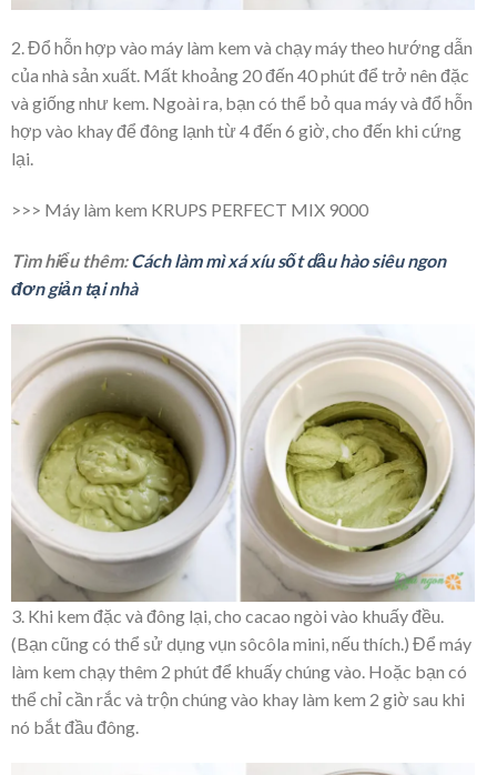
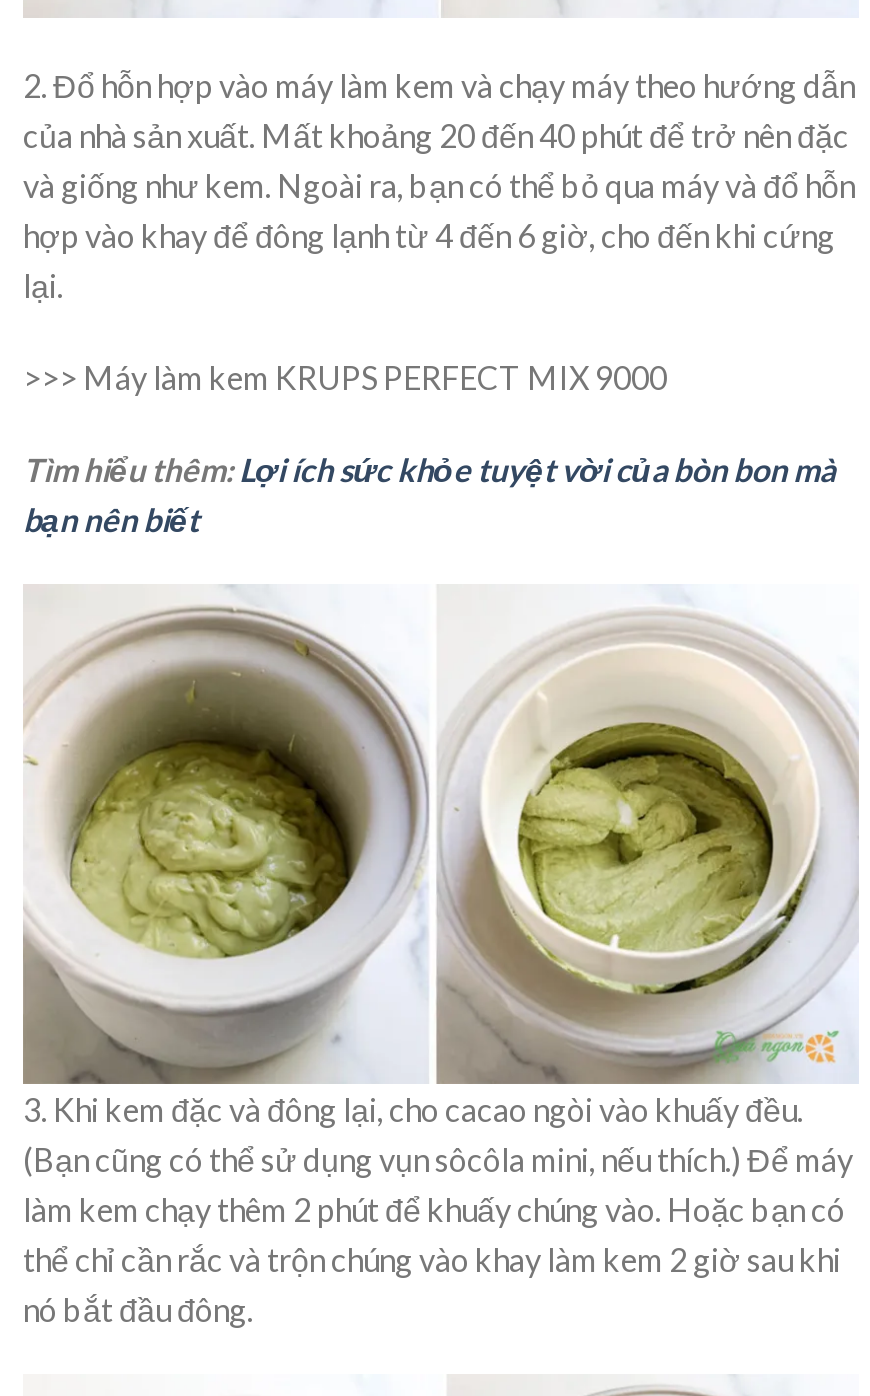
- Tìm hiểu thêm: Cách làm mì xá xíu sốt dầu hào siêu ngon
- đơn giản tại nhà
+ Tìm hiểu thêm: Lợi ích sức khỏe tuyệt vời của bòn bon mà
+ bạn nên biết
